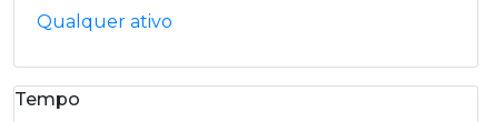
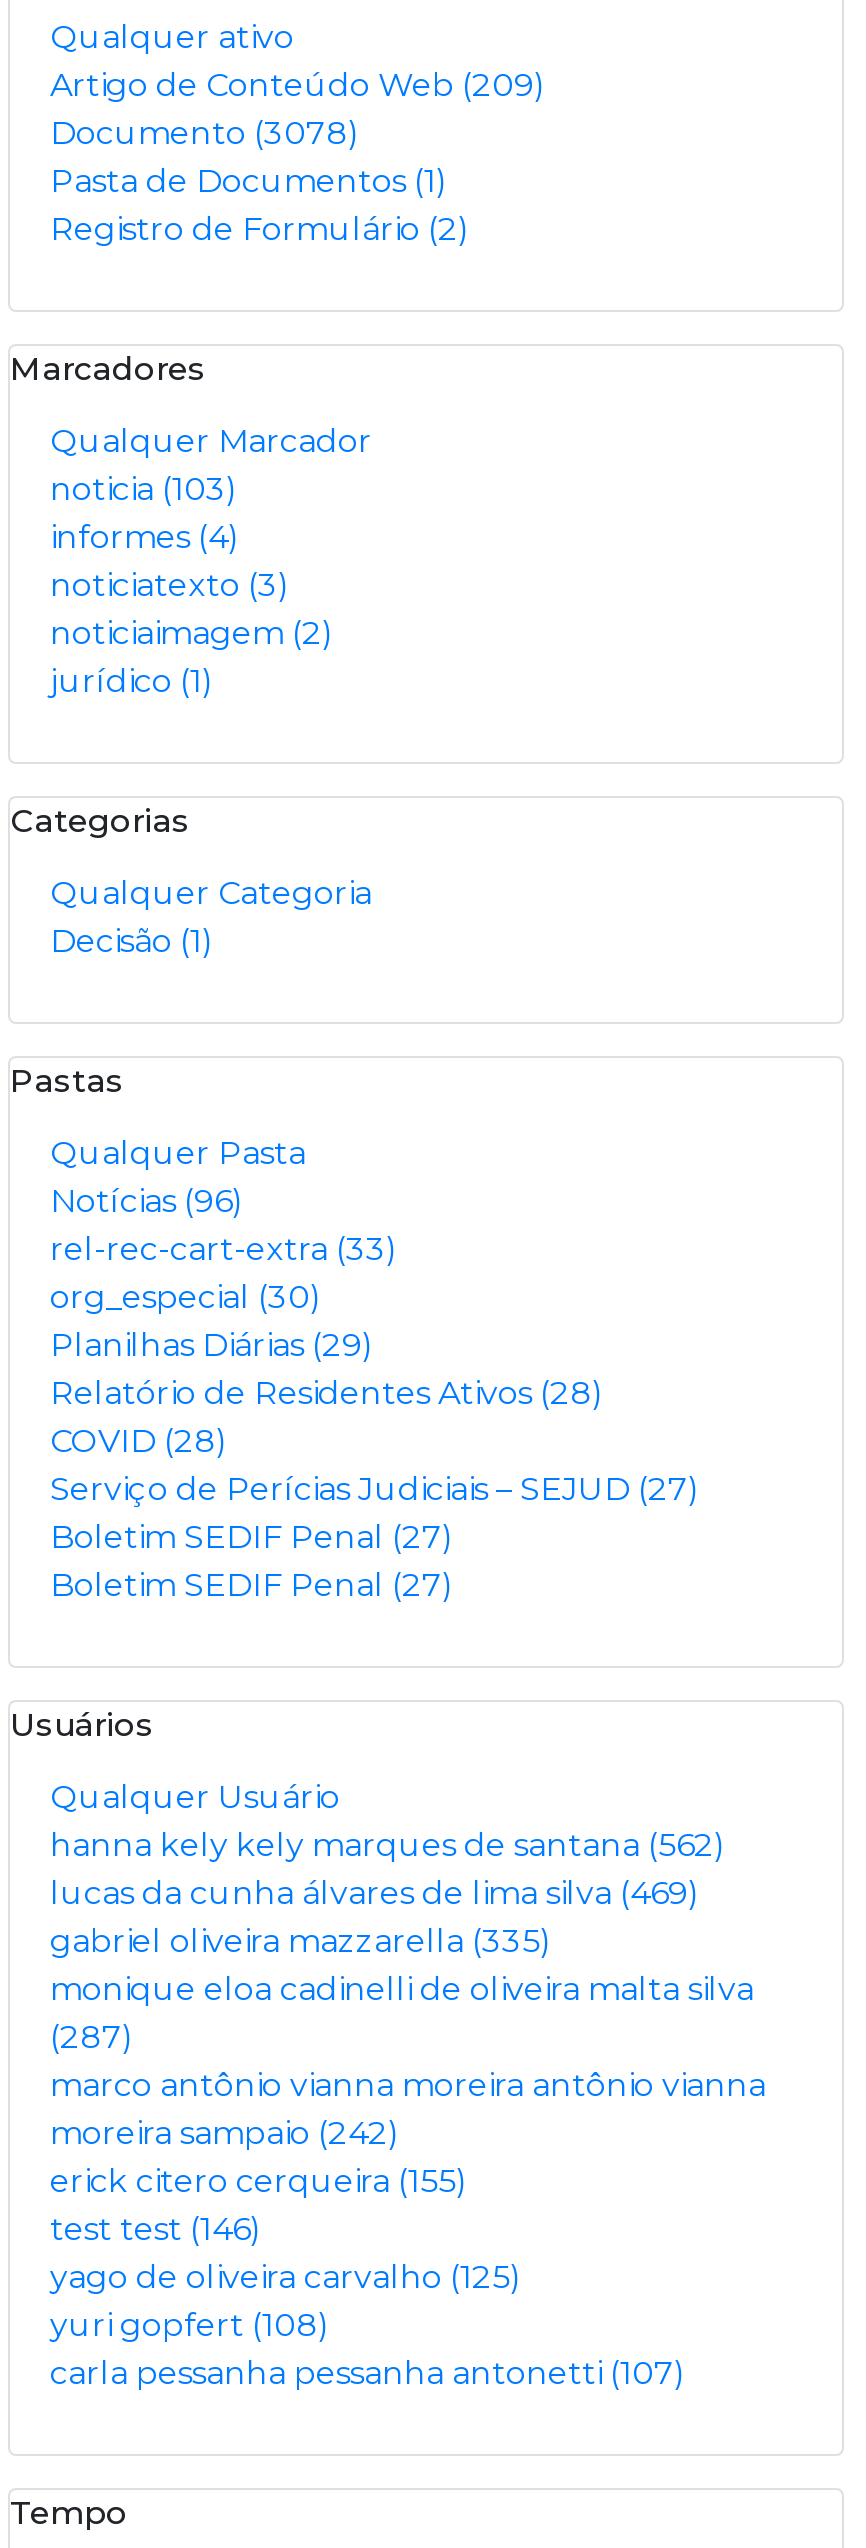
+ Marcadores
+ Qualquer Marcador
+ noticia (103)
+ informes (4)
+ noticiatexto (3)
+ noticiaimagem (2)
+ jurídico (1)

+ Categorias
+ Qualquer Categoria
+ Decisão (1)

+ Pastas
+ Qualquer Pasta
+ Notícias (96)
+ rel-rec-cart-extra (33)
+ org_especial (30)
+ Planilhas Diárias (29)
+ Relatório de Residentes Ativos (28)
+ COVID (28)
+ Serviço de Perícias Judiciais – SEJUD (27)
+ Boletim SEDIF Penal (27)
+ Boletim SEDIF Penal (27)

+ Usuários
+ Qualquer Usuário
+ hanna kely kely marques de santana (562)
+ lucas da cunha álvares de lima silva (469)
+ gabriel oliveira mazzarella (335)
+ monique eloa cadinelli de oliveira malta silva
+ (287)
+ marco antônio vianna moreira antônio vianna
+ moreira sampaio (242)
+ erick citero cerqueira (155)
+ test test (146)
+ yago de oliveira carvalho (125)
+ yuri gopfert (108)
+ carla pessanha pessanha antonetti (107)

+ Artigo de Conteúdo Web (209)
+ Documento (3078)
+ Pasta de Documentos (1)
+ Registro de Formulário (2)
